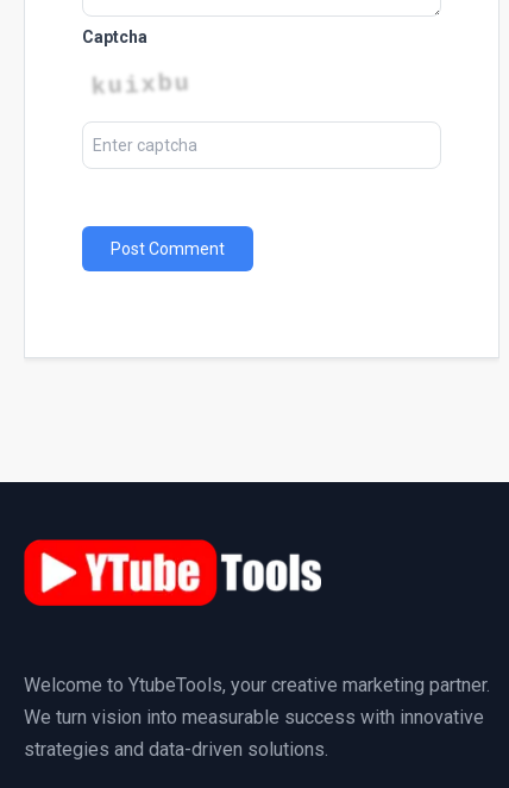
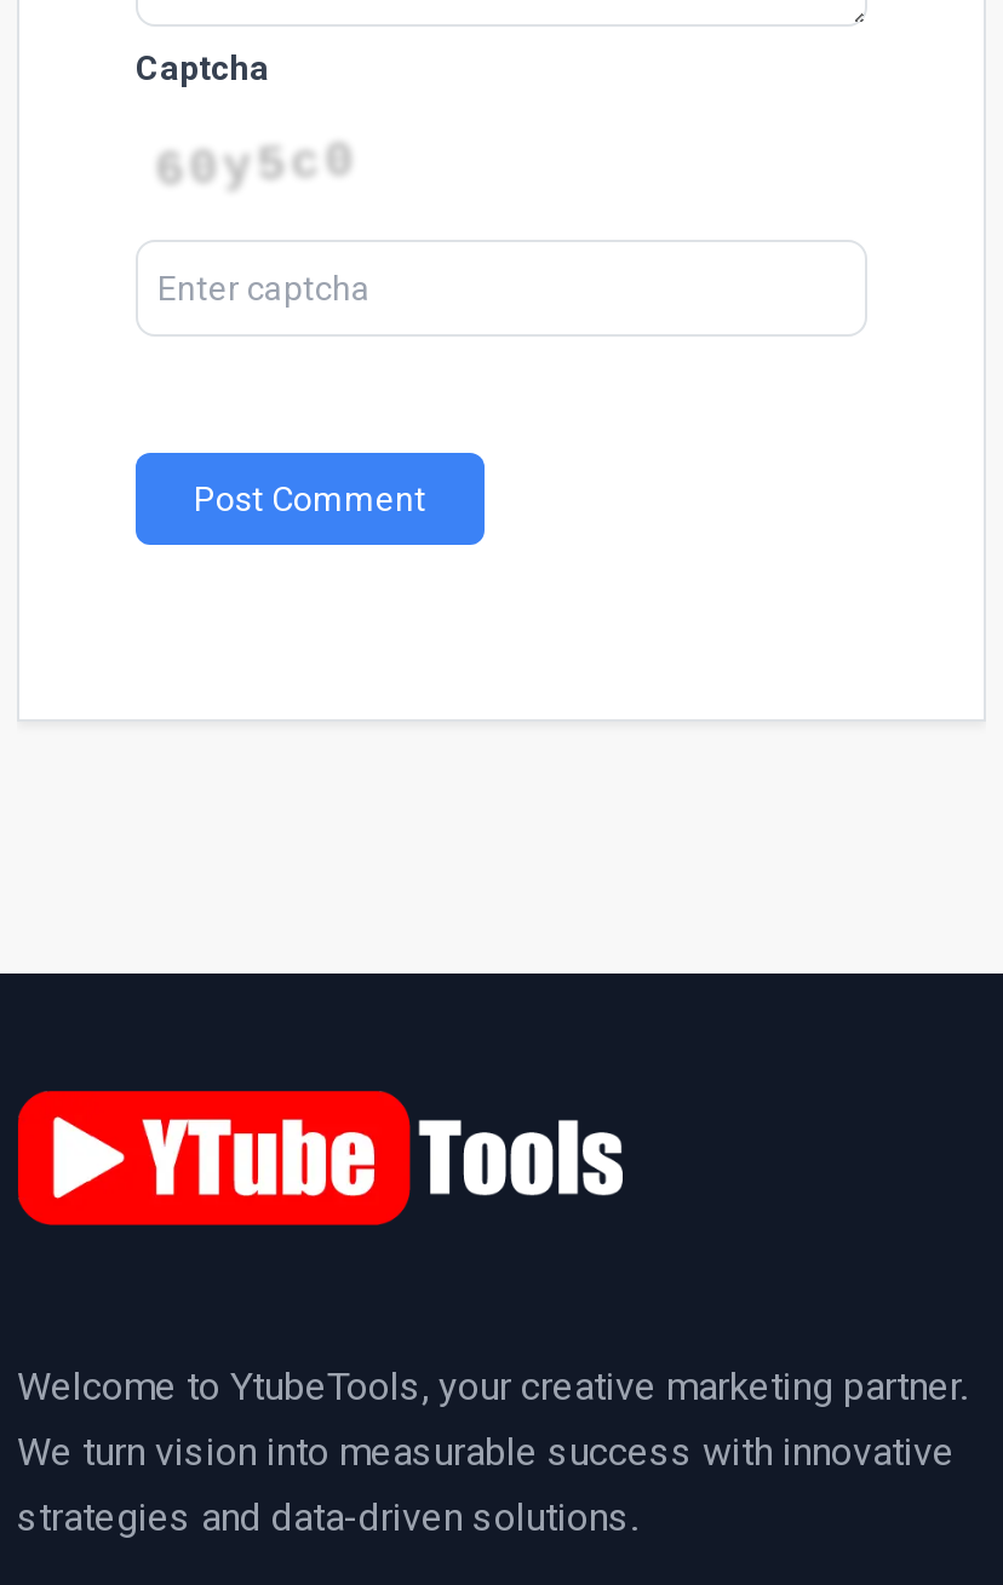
- kuixbu
+ 60y5c0
